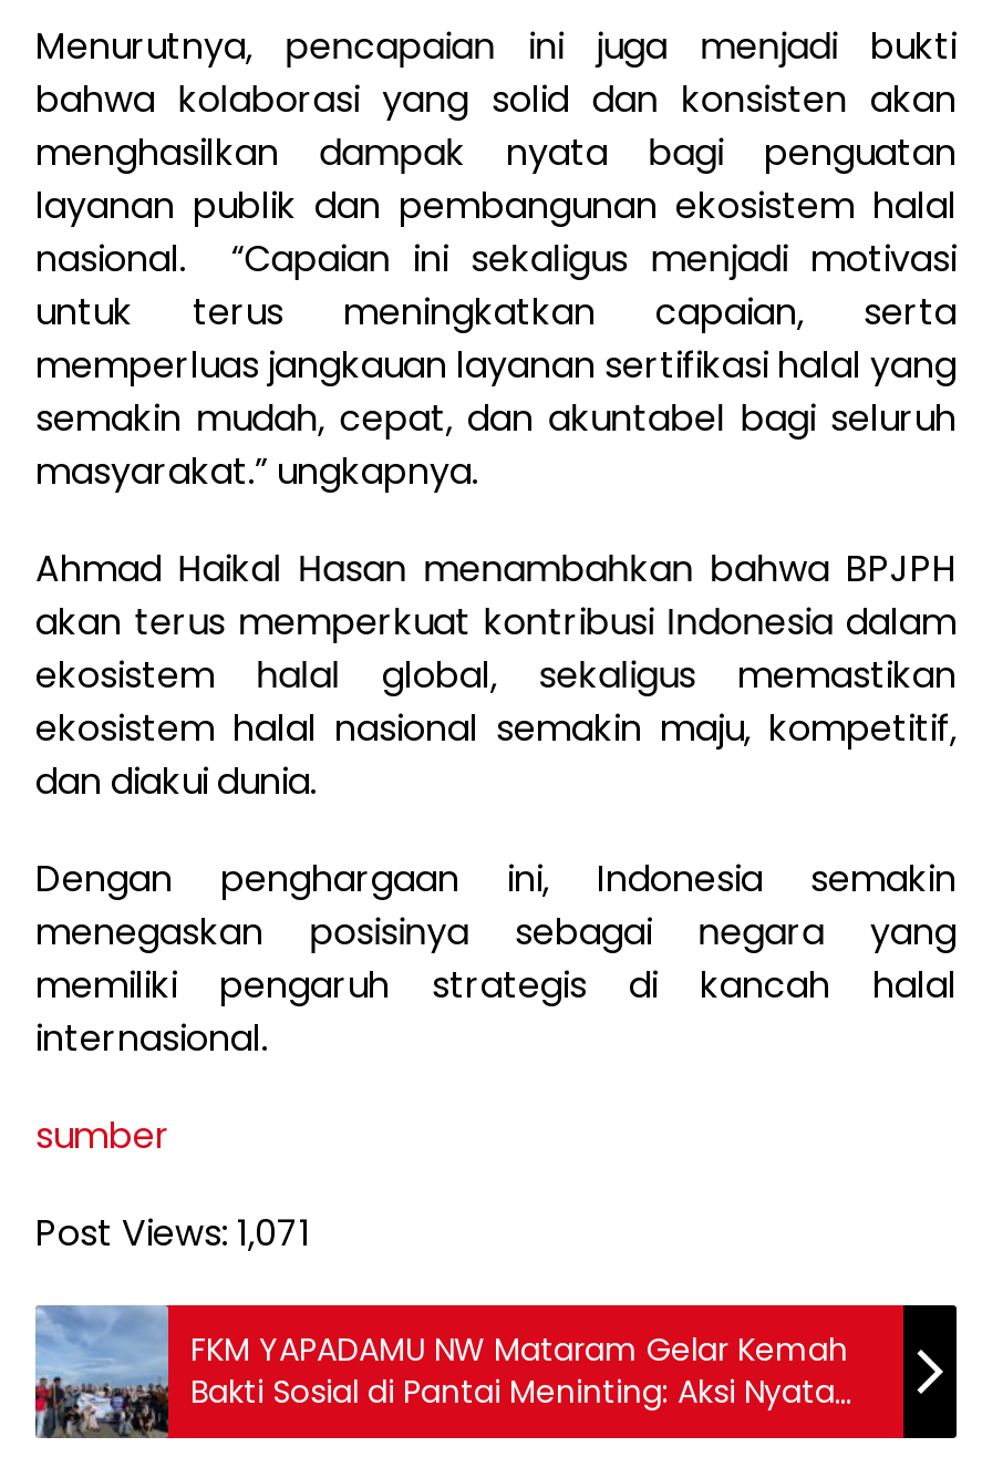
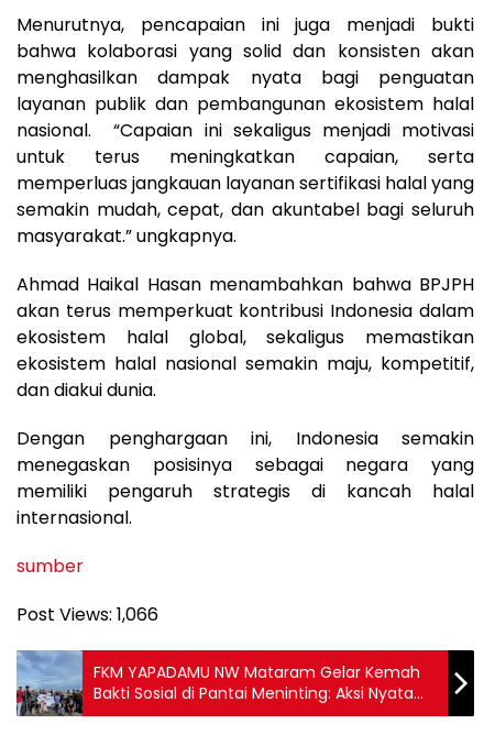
- Post Views: 1,071
+ Post Views: 1,066
